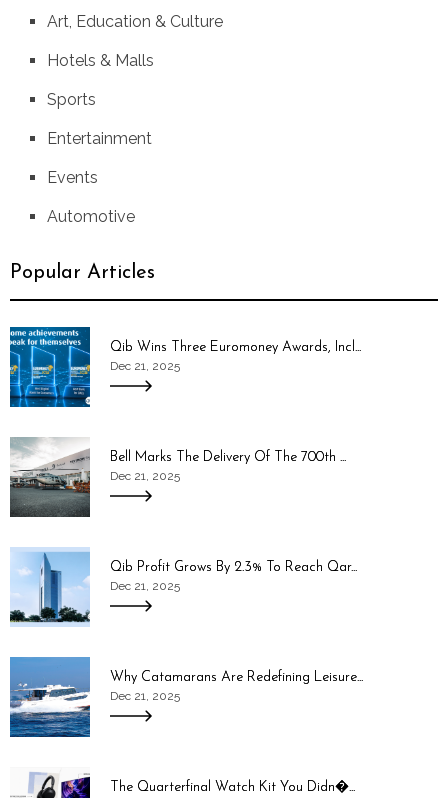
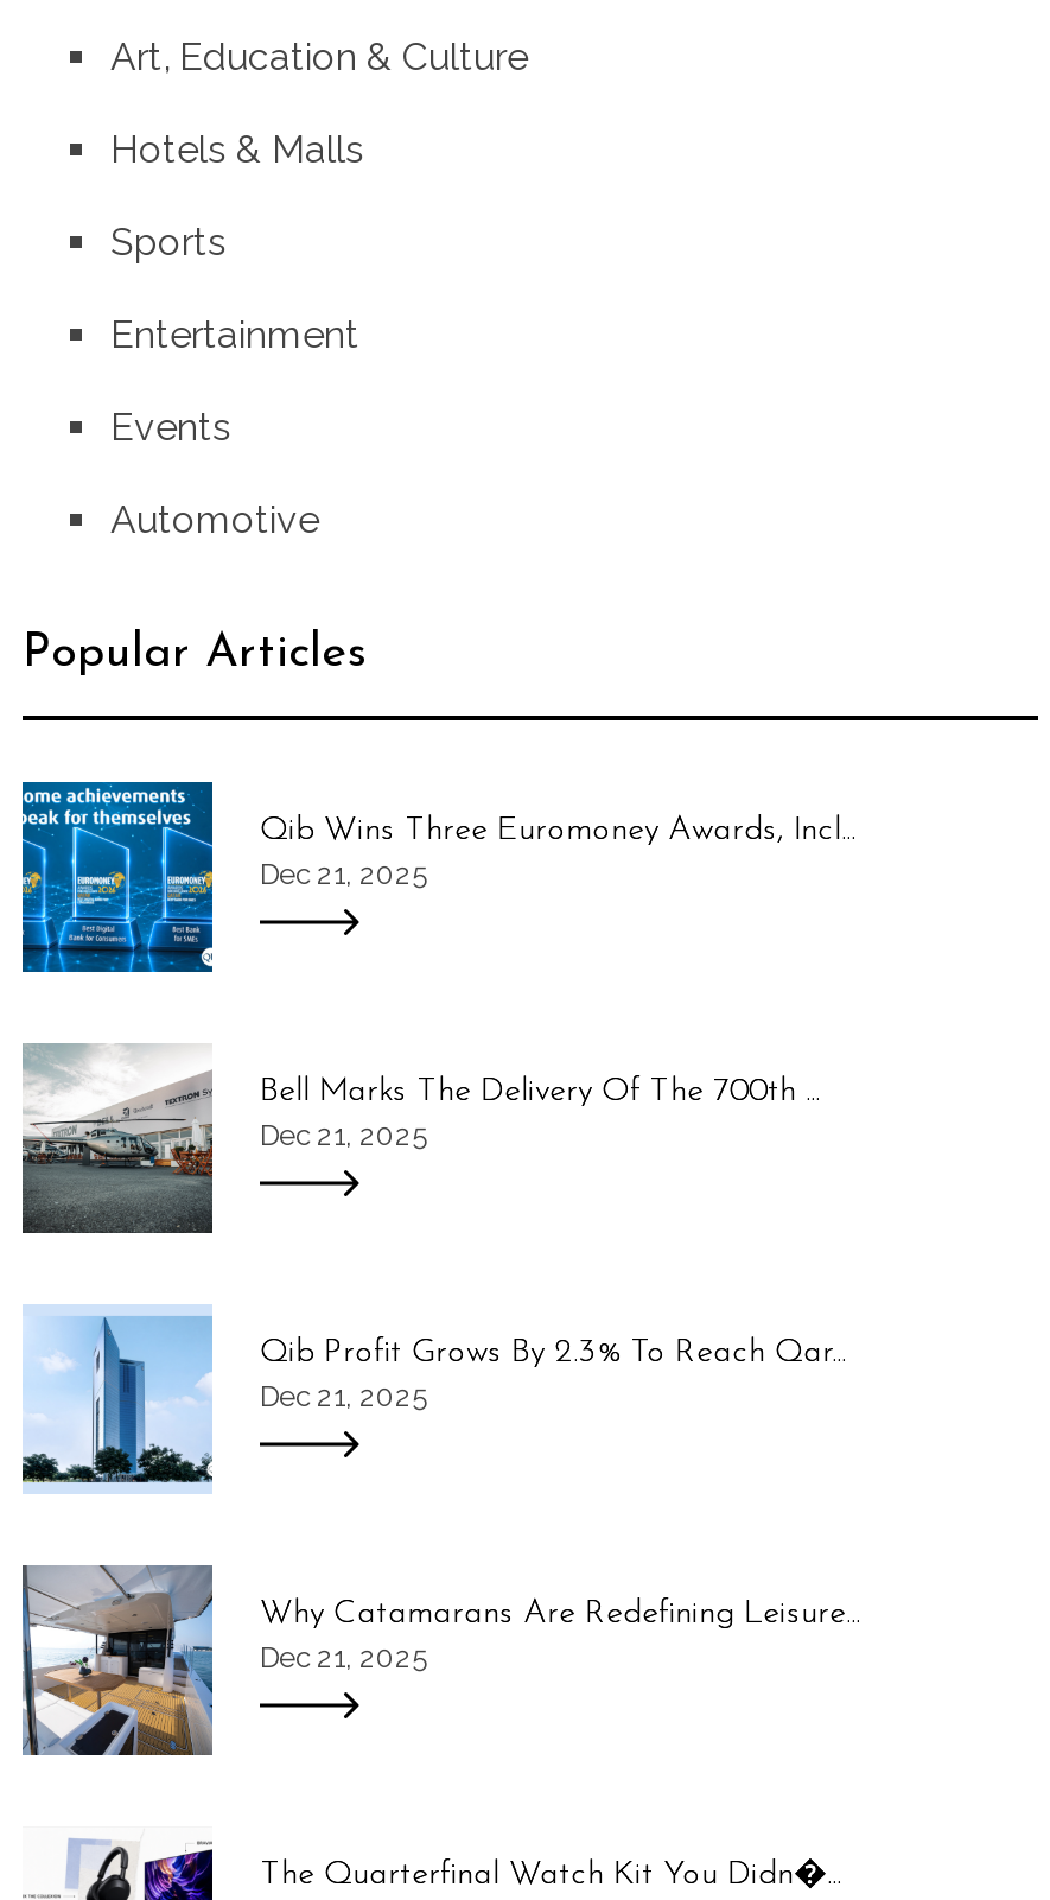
- [image]
+ [image]
